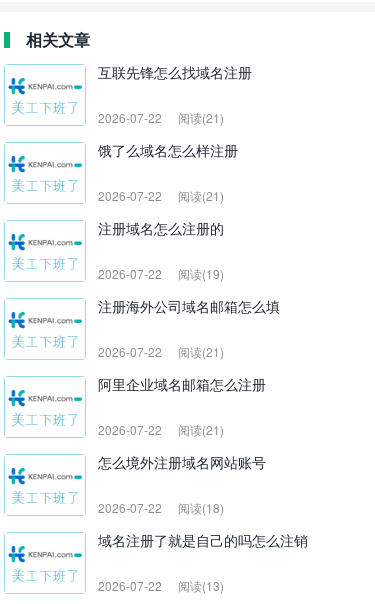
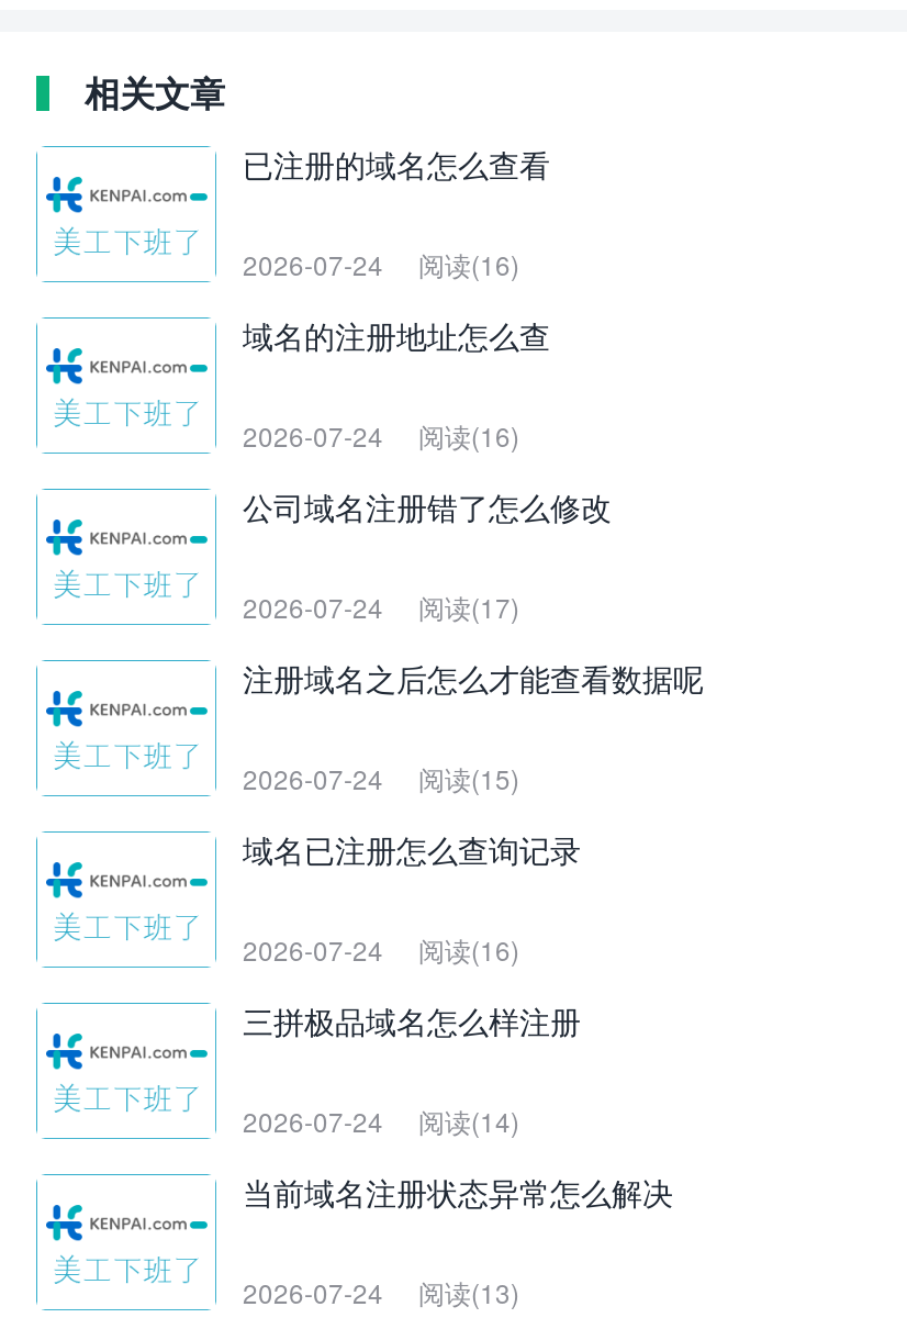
- 互联先锋怎么找域名注册
+ 已注册的域名怎么查看

- 2026-07-22
- 阅读(21)
+ 2026-07-24
+ 阅读(16)

- 饿了么域名怎么样注册
+ 域名的注册地址怎么查

- 2026-07-22
- 阅读(21)
+ 2026-07-24
+ 阅读(16)

- 注册域名怎么注册的
+ 公司域名注册错了怎么修改

- 2026-07-22
- 阅读(19)
+ 2026-07-24
+ 阅读(17)

- 注册海外公司域名邮箱怎么填
+ 注册域名之后怎么才能查看数据呢

- 2026-07-22
- 阅读(21)
+ 2026-07-24
+ 阅读(15)

- 阿里企业域名邮箱怎么注册
+ 域名已注册怎么查询记录

- 2026-07-22
- 阅读(21)
+ 2026-07-24
+ 阅读(16)

- 怎么境外注册域名网站账号
+ 三拼极品域名怎么样注册

- 2026-07-22
- 阅读(18)
+ 2026-07-24
+ 阅读(14)

- 域名注册了就是自己的吗怎么注销
+ 当前域名注册状态异常怎么解决

- 2026-07-22 阅读(13)
+ 2026-07-24 阅读(13)
